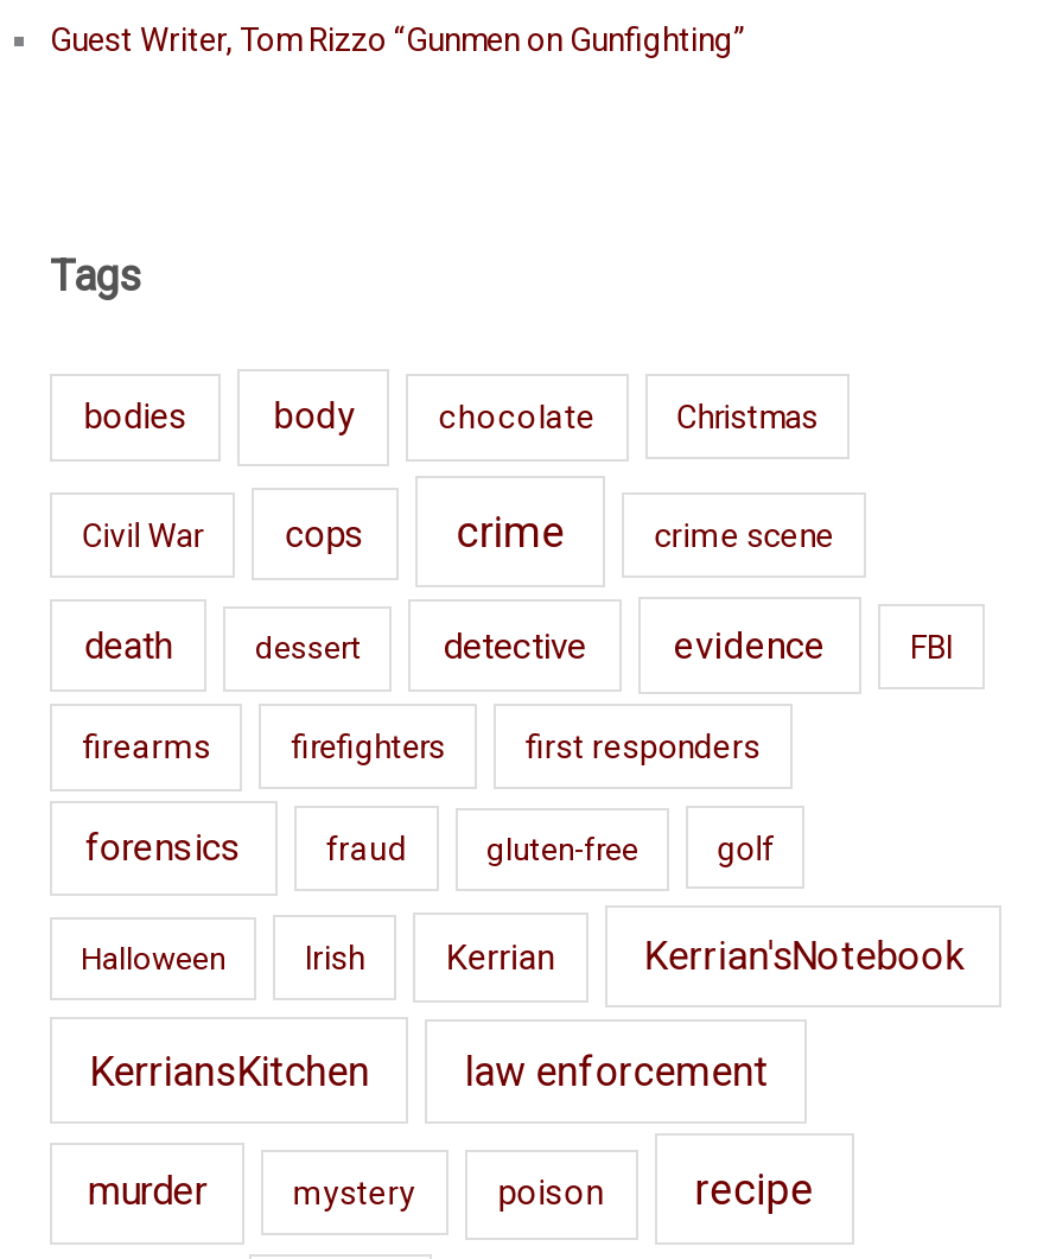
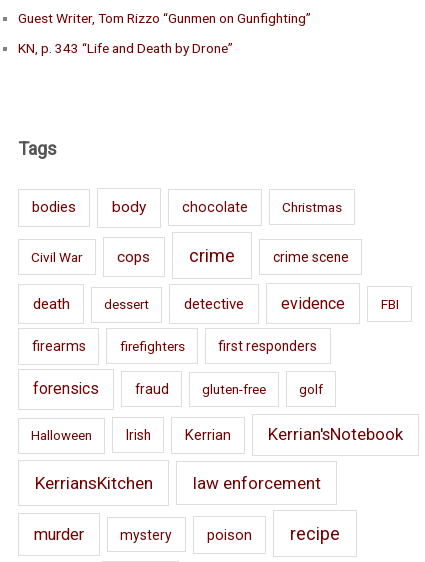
+ KN, p. 343 “Life and Death by Drone”
